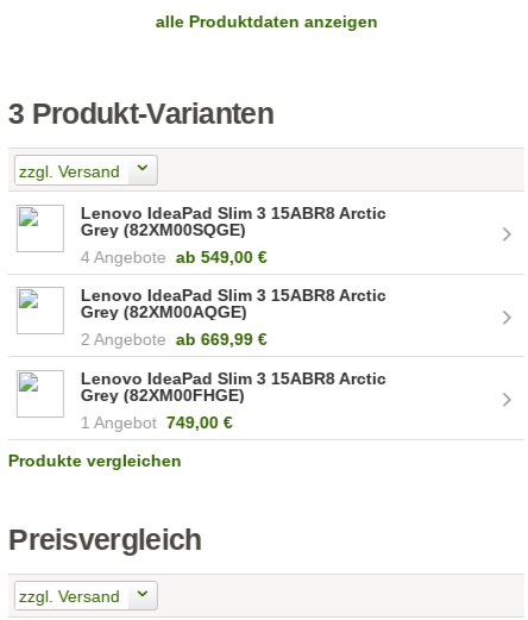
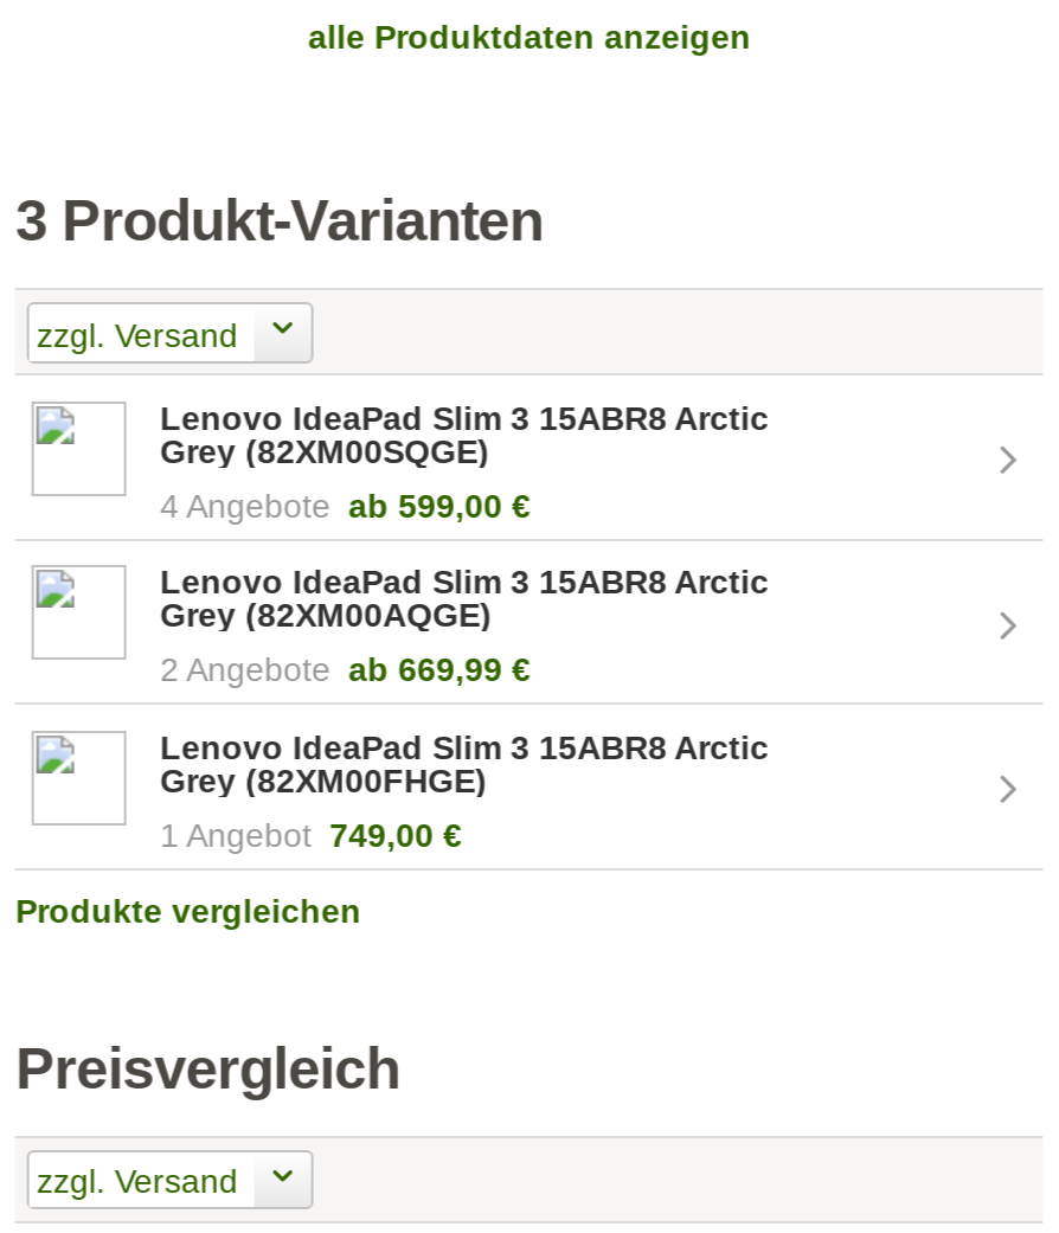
- 4 Angebote ab 549,00 €
+ 4 Angebote ab 599,00 €
